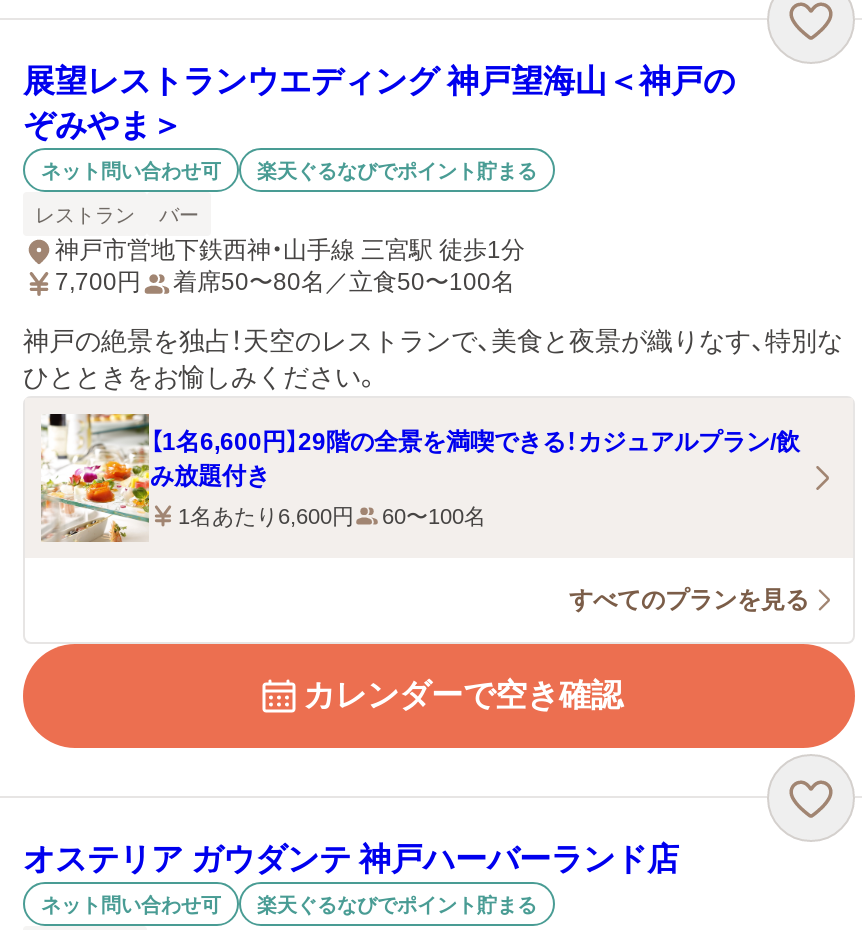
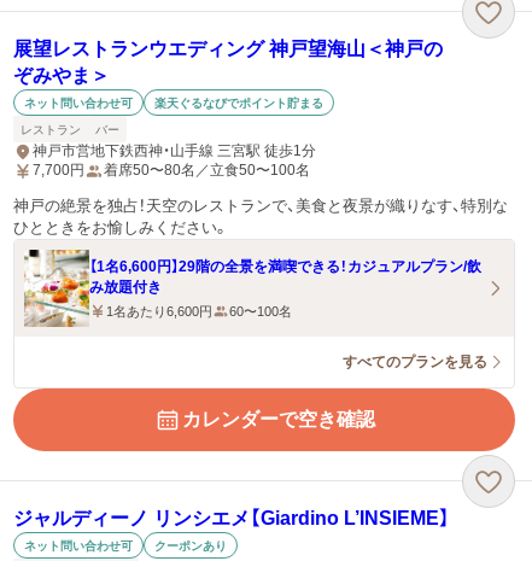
- オステリア ガウダンテ 神戸ハーバーランド店
+ ジャルディーノ リンシエメ【Giardino L’INSIEME】

- 楽天ぐるなびでポイント貯まる
+ クーポンあり
